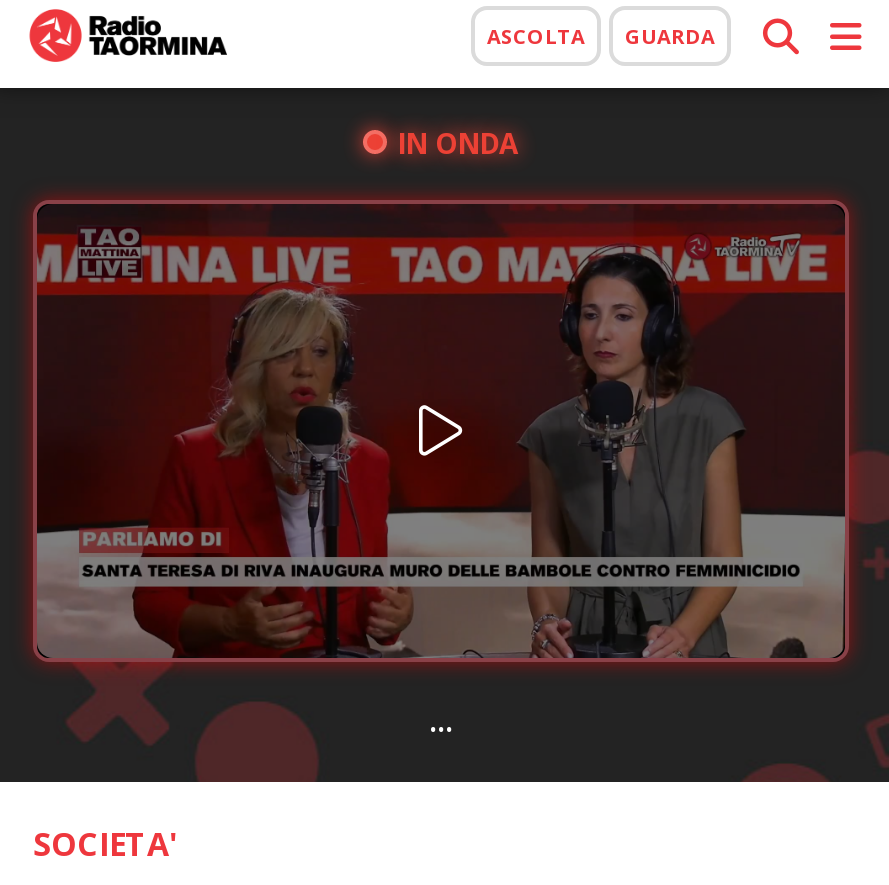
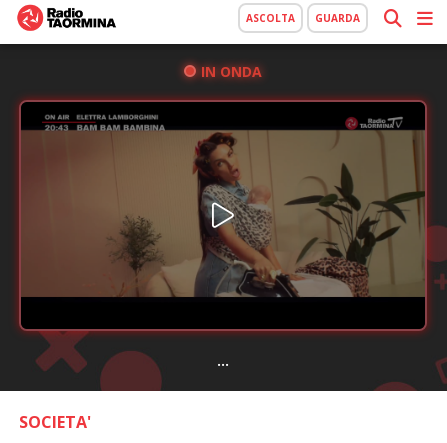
- [image]
+ [image]
